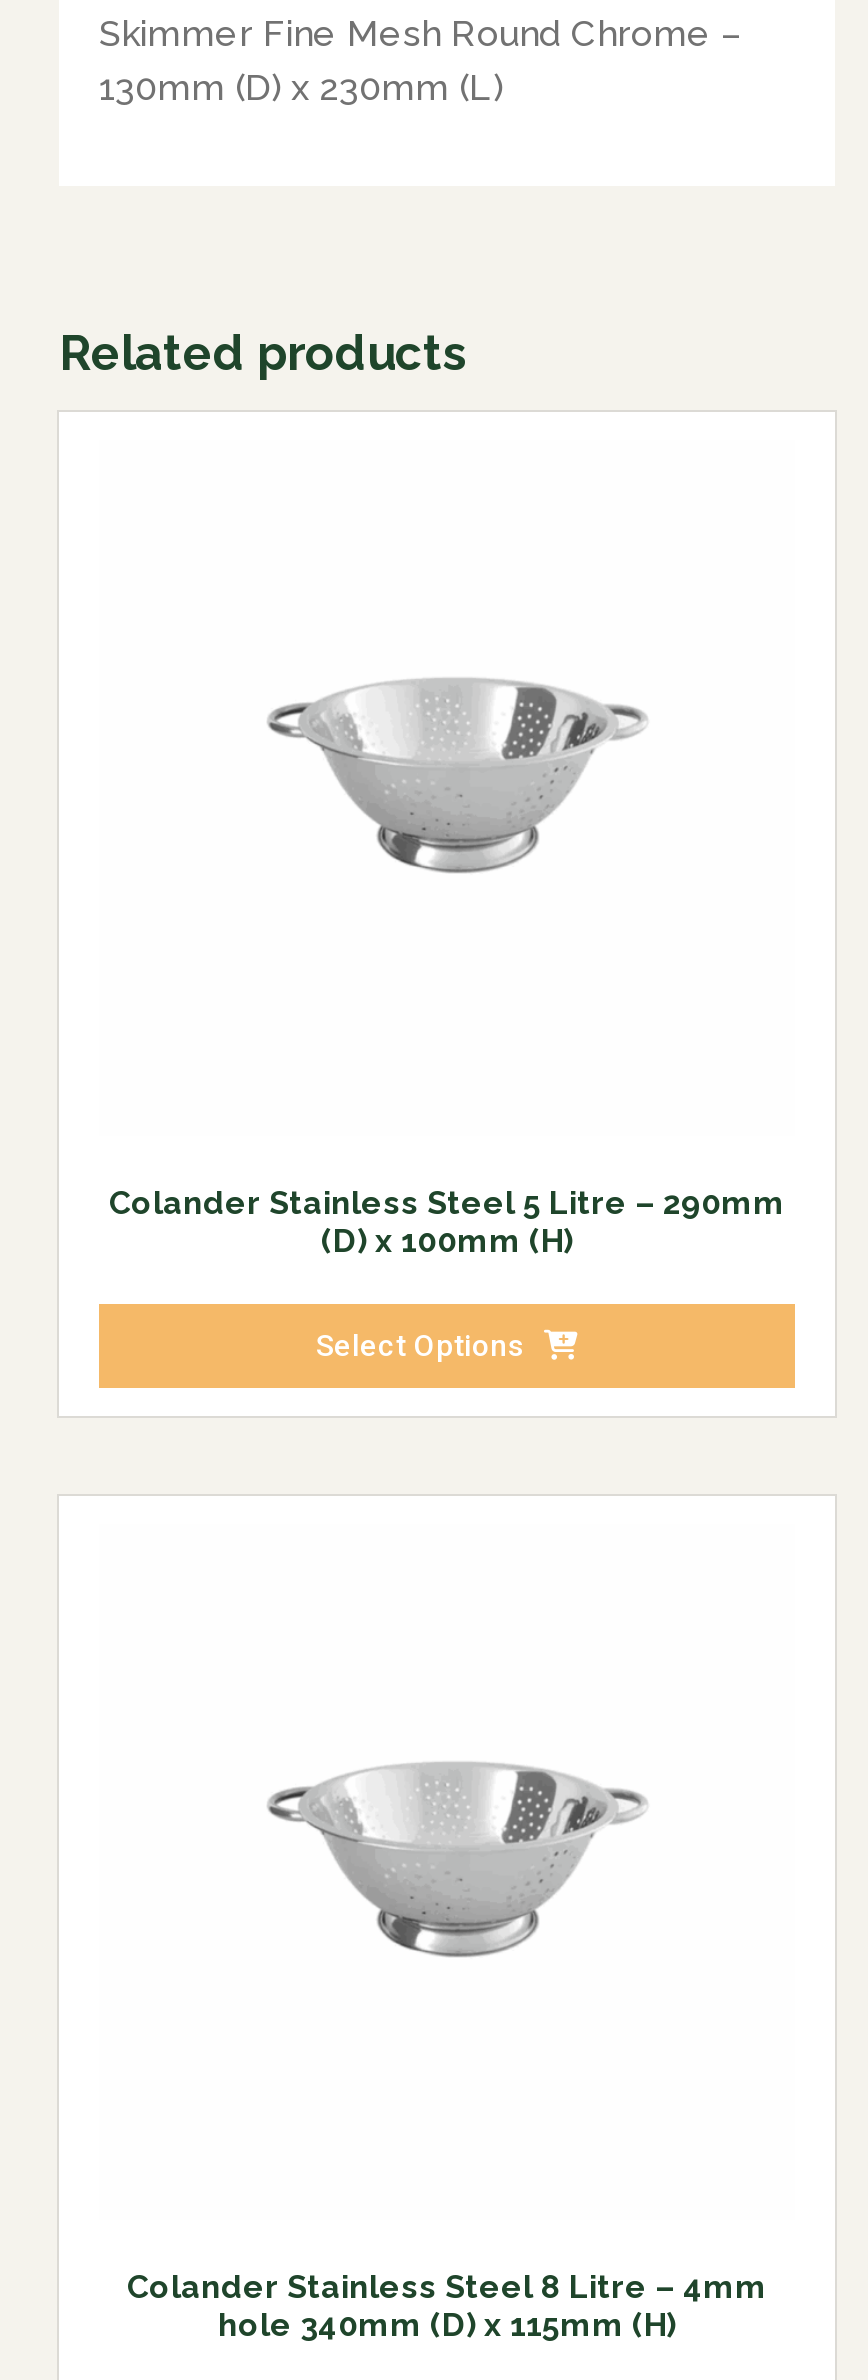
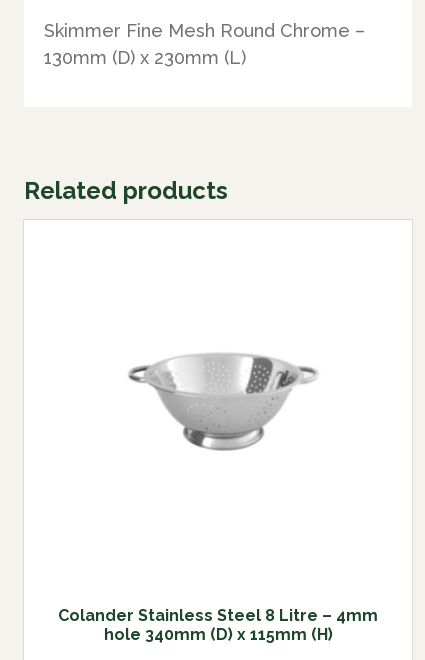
- Colander Stainless Steel 5 Litre – 290mm
- (D) x 100mm (H)
- Select Options
